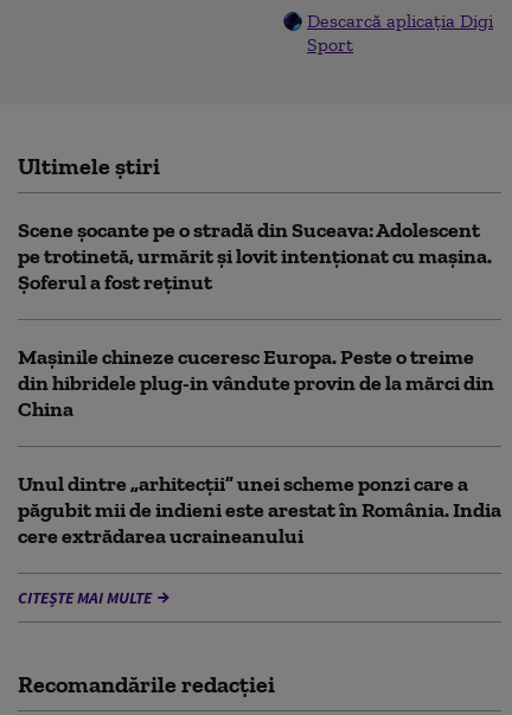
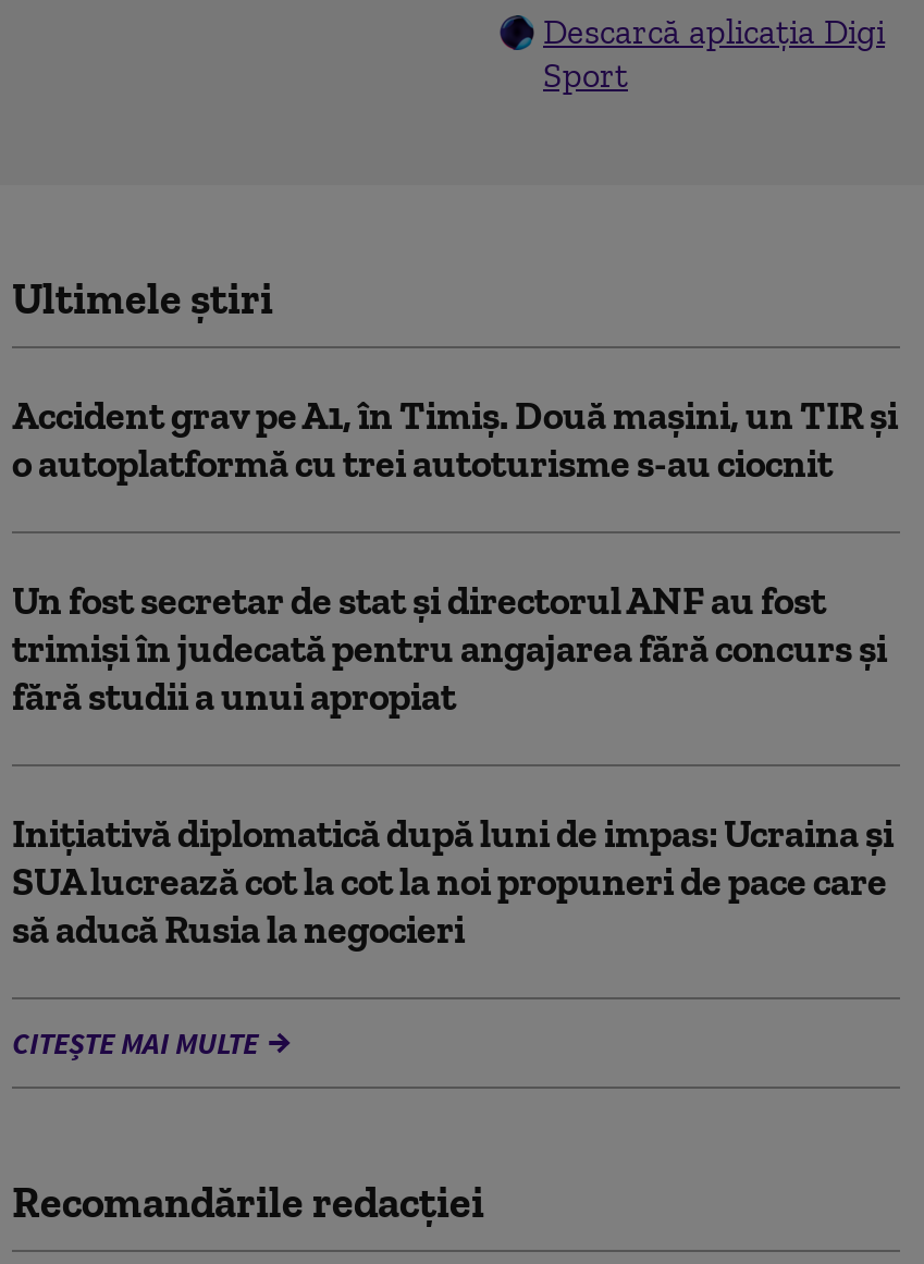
- Scene șocante pe o stradă din Suceava: Adolescent
- pe trotinetă, urmărit și lovit intenționat cu mașina.
- Şoferul a fost reţinut
+ Accident grav pe A1, în Timiș. Două mașini, un TIR și
+ o autoplatformă cu trei autoturisme s-au ciocnit

- Mașinile chineze cuceresc Europa. Peste o treime
- din hibridele plug-in vândute provin de la mărci din
- China
+ Un fost secretar de stat și directorul ANF au fost
+ trimiși în judecată pentru angajarea fără concurs și
+ fără studii a unui apropiat

- Unul dintre „arhitecții” unei scheme ponzi care a
- păgubit mii de indieni este arestat în România. India
- cere extrădarea ucraineanului
+ Inițiativă diplomatică după luni de impas: Ucraina și
+ SUA lucrează cot la cot la noi propuneri de pace care
+ să aducă Rusia la negocieri
